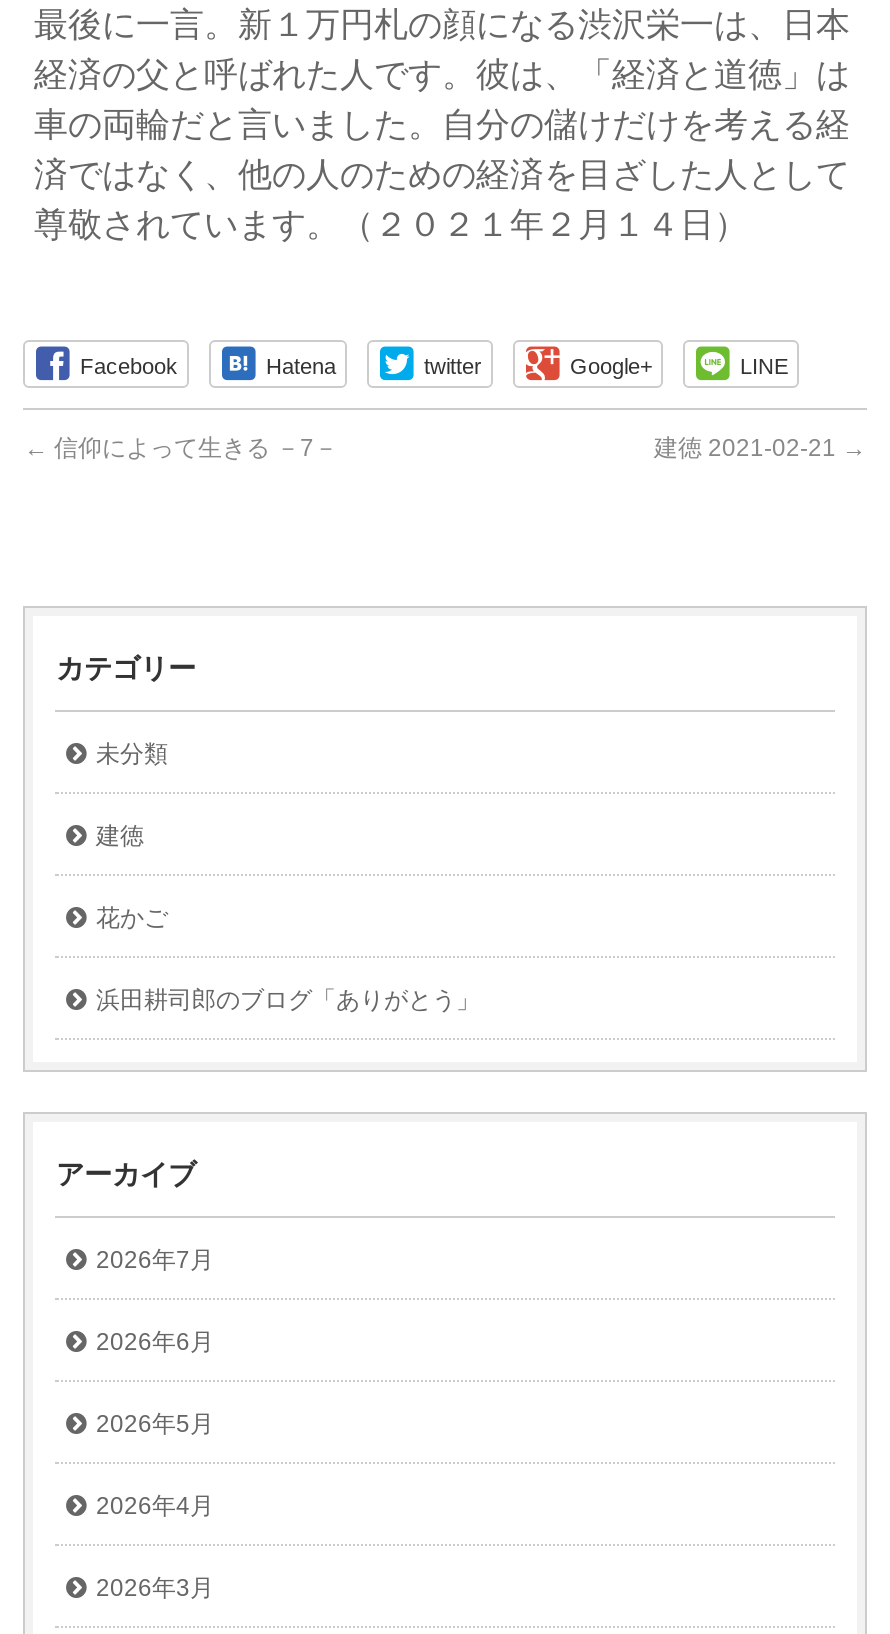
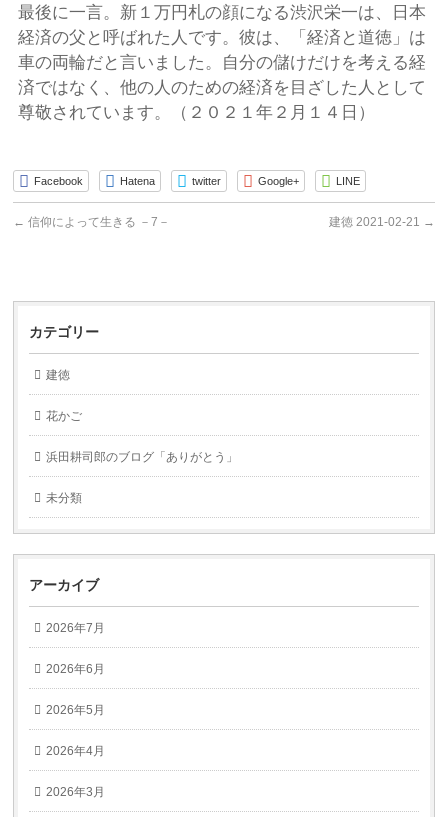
moved down: 未分類

moved up: 建徳 | 花かご | 浜田耕司郎のブログ「ありがとう」
